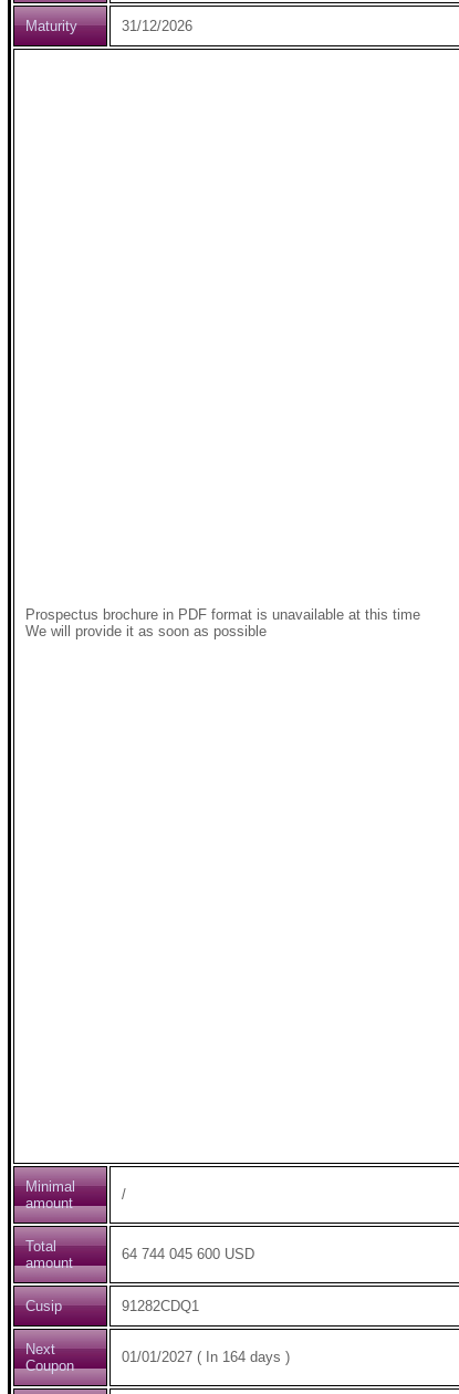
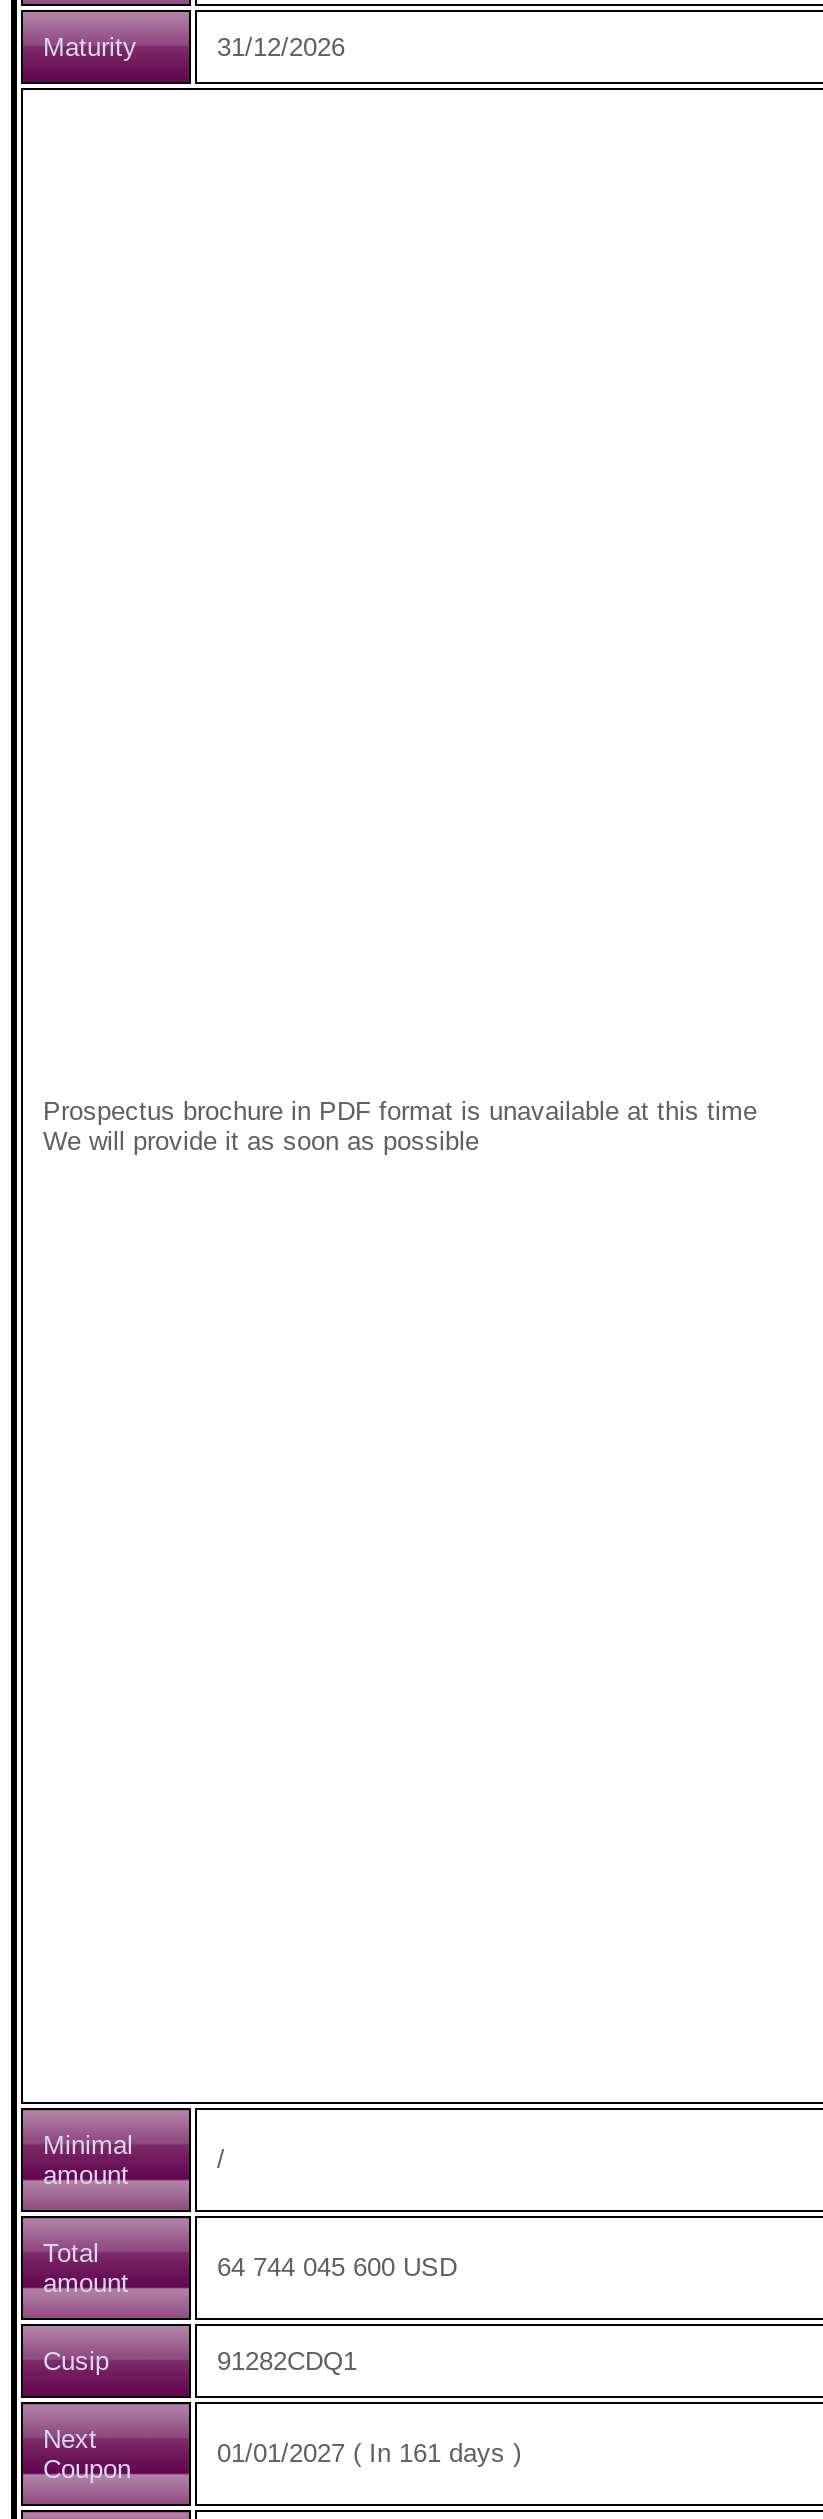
- 01/01/2027 ( In 164 days )
+ 01/01/2027 ( In 161 days )
